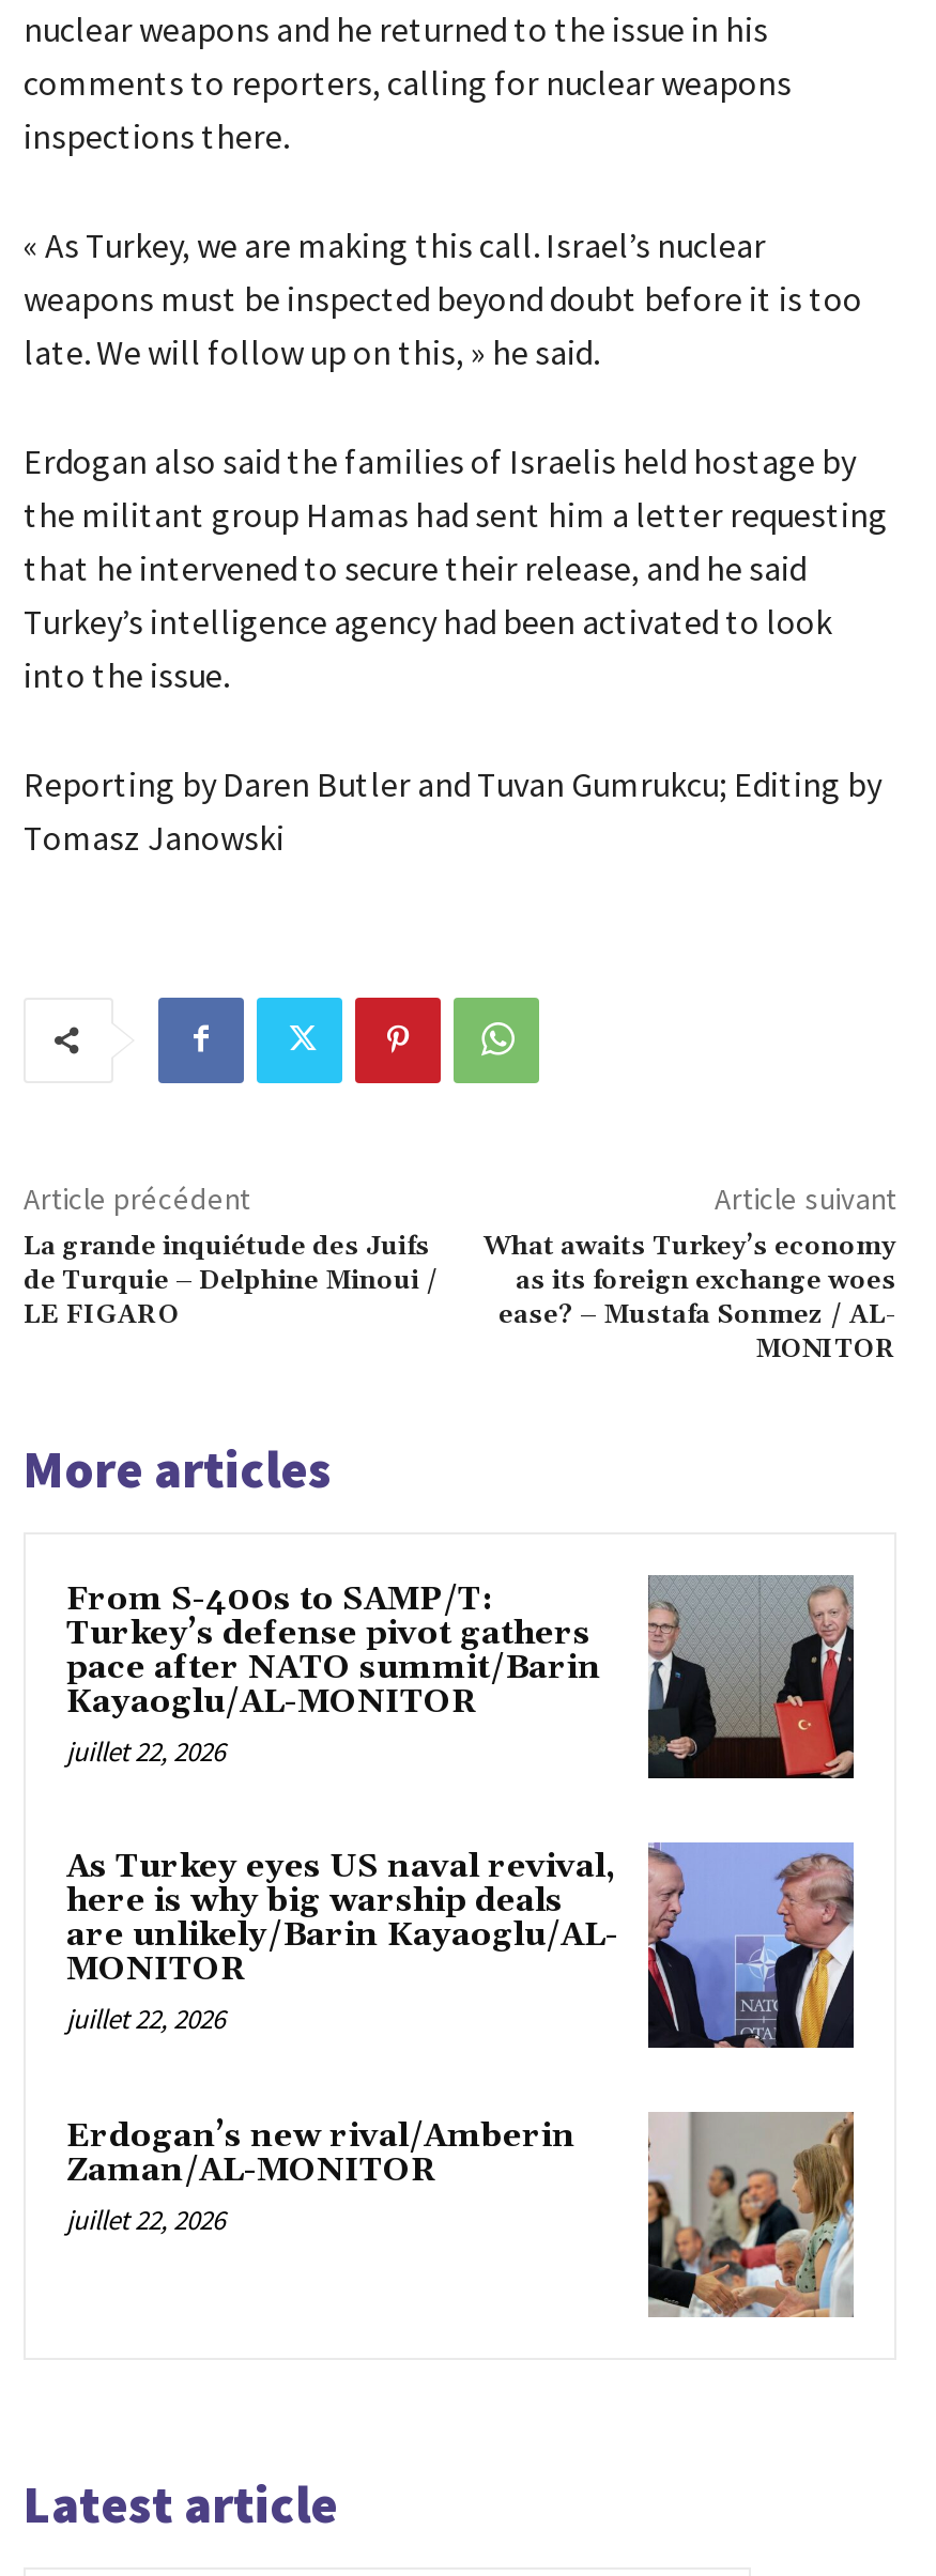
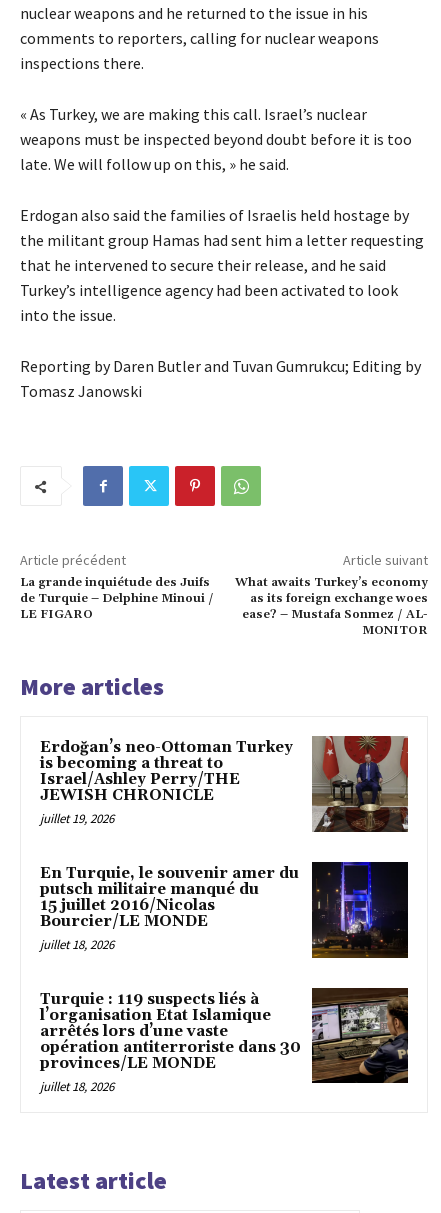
- [image]
- From S-400s to SAMP/T:
- Turkey’s defense pivot gathers
- pace after NATO summit/Barin
- Kayaoglu/AL-MONITOR
- juillet 22, 2026
+ [image]
+ Erdoğan’s neo-Ottoman Turkey
+ is becoming a threat to
+ Israel/Ashley Perry/THE
+ JEWISH CHRONICLE
+ juillet 19, 2026

- [image]
- As Turkey eyes US naval revival,
- here is why big warship deals
- are unlikely/Barin Kayaoglu/AL-
- MONITOR
- juillet 22, 2026
+ [image]
+ En Turquie, le souvenir amer du
+ putsch militaire manqué du
+ 15 juillet 2016/Nicolas
+ Bourcier/LE MONDE
+ juillet 18, 2026

- [image]
- Erdogan’s new rival/Amberin
- Zaman/AL-MONITOR
- juillet 22, 2026
+ [image]
+ Turquie : 119 suspects liés à
+ l’organisation Etat Islamique
+ arrêtés lors d’une vaste
+ opération antiterroriste dans 30
+ provinces/LE MONDE
+ juillet 18, 2026
